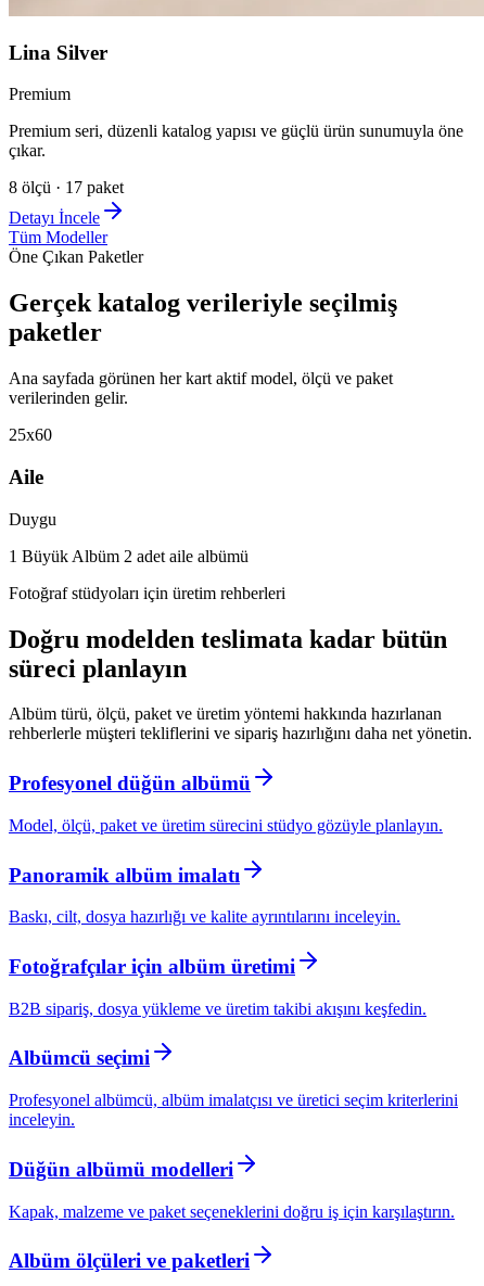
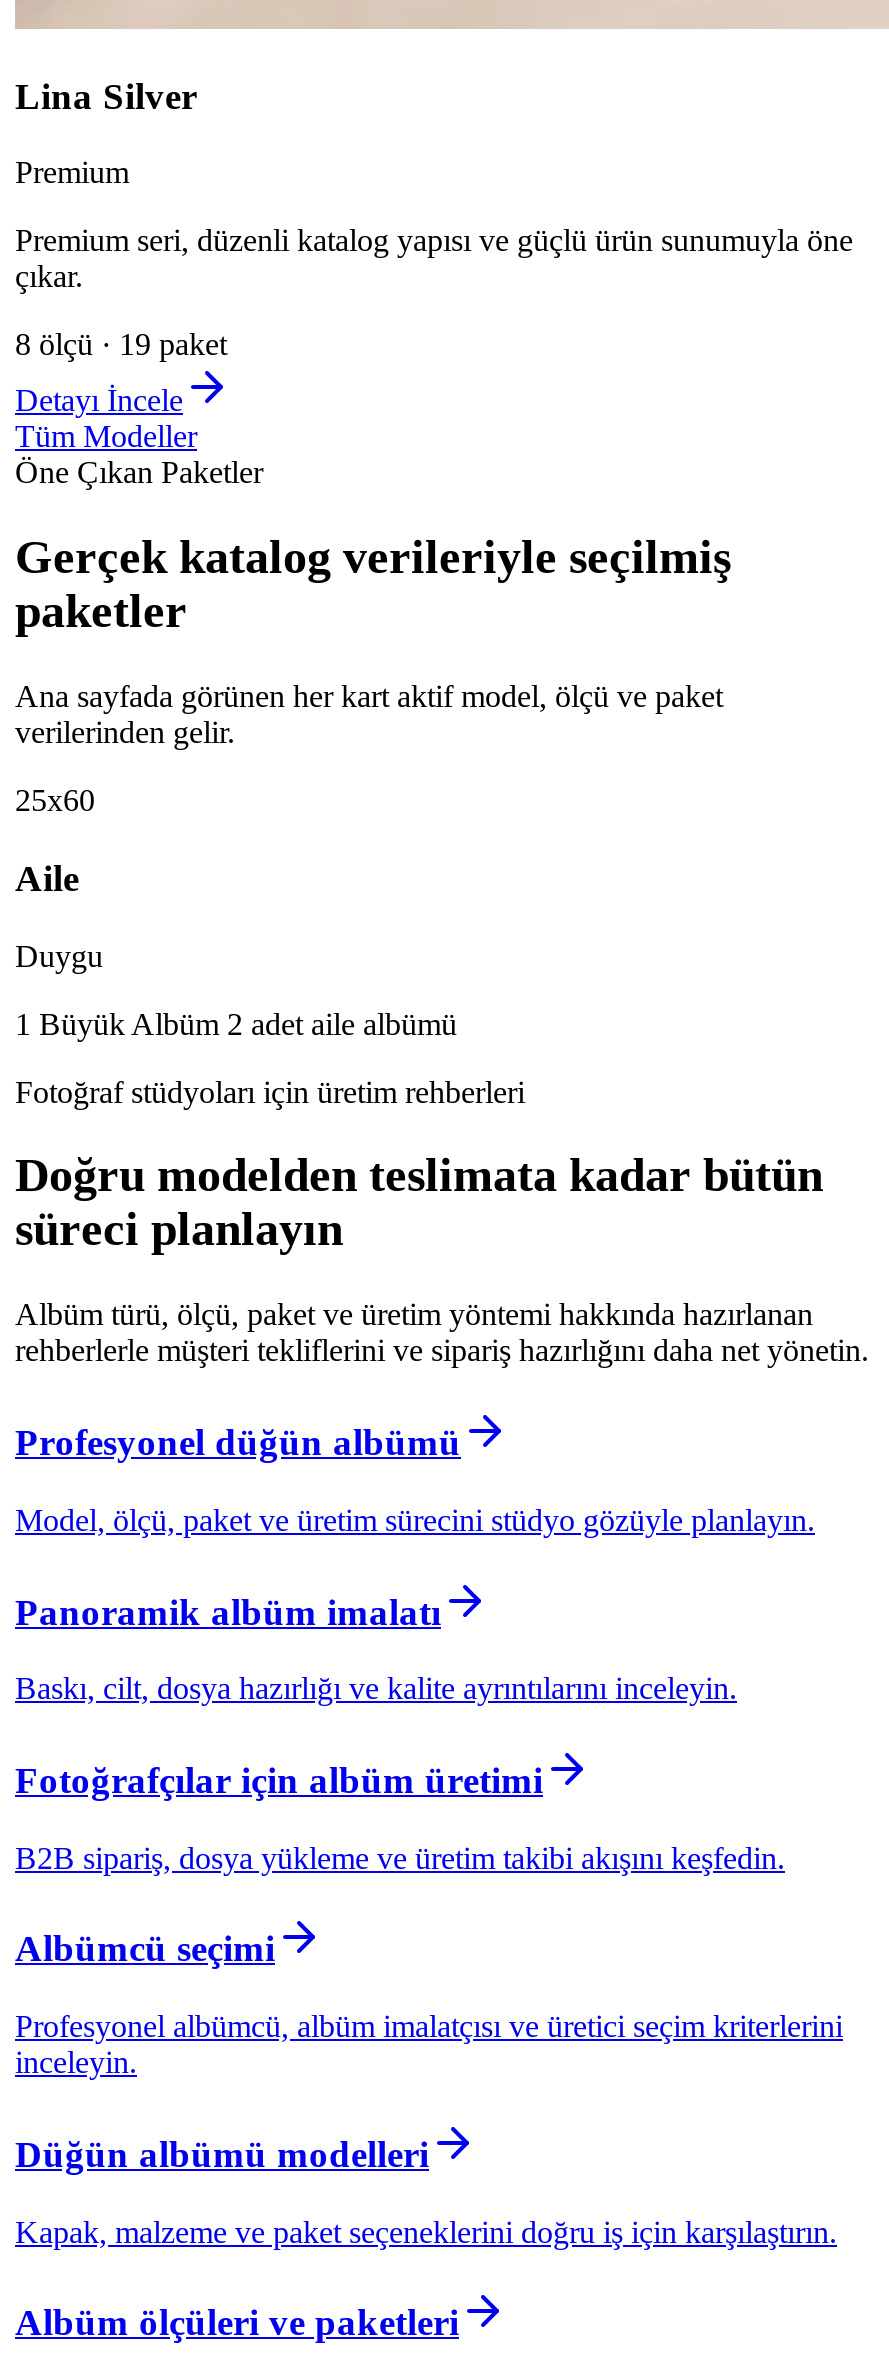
- 8 ölçü · 17 paket
+ 8 ölçü · 19 paket
